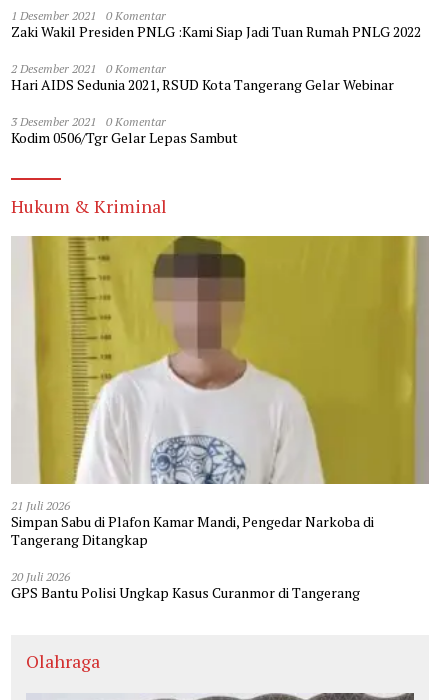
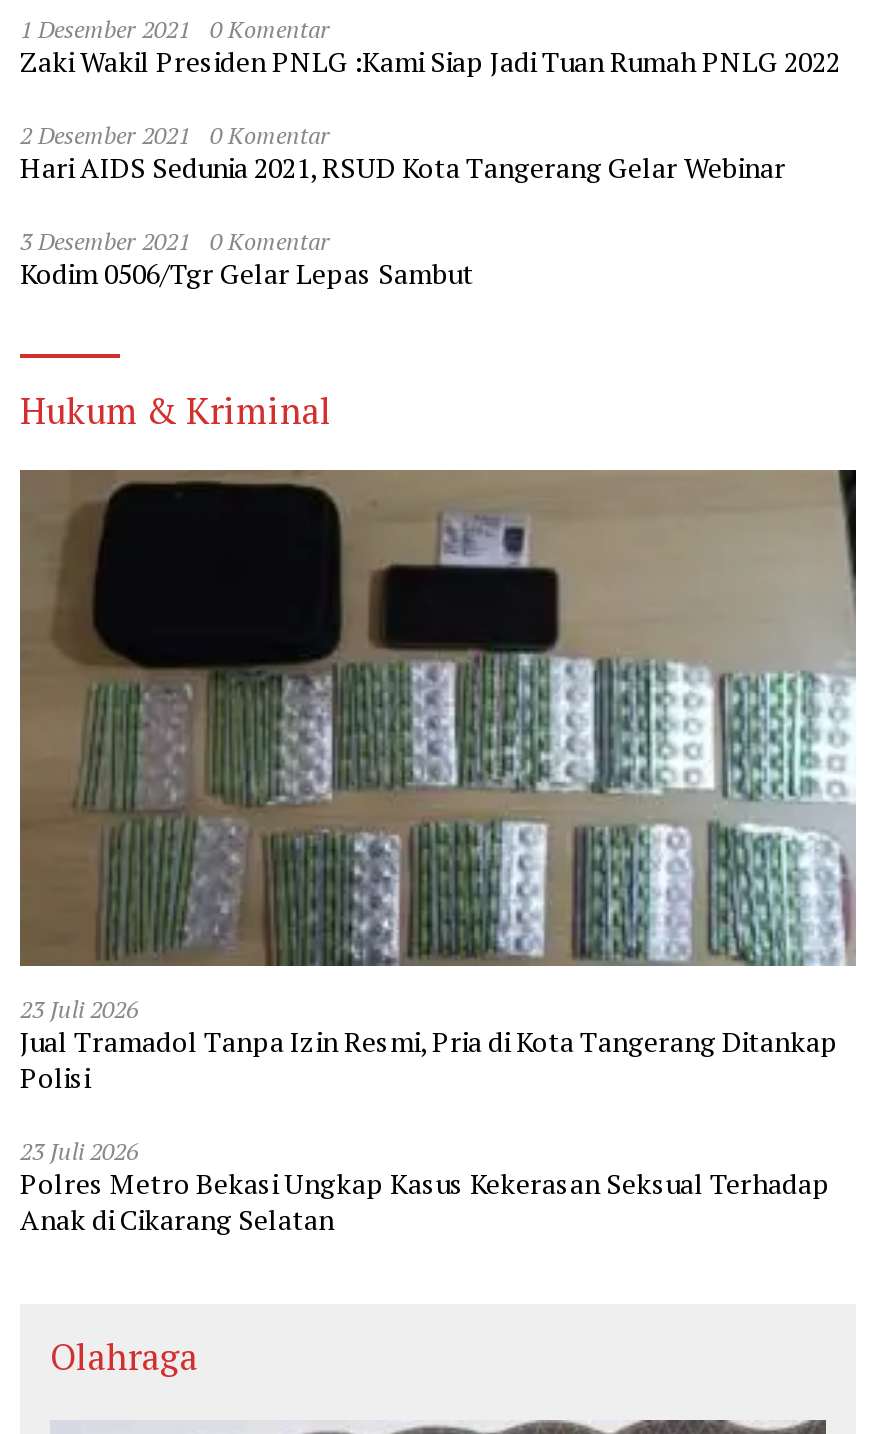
- [image]
- 21 Juli 2026
- Simpan Sabu di Plafon Kamar Mandi, Pengedar Narkoba di
- Tangerang Ditangkap
+ [image]
+ 23 Juli 2026
+ Jual Tramadol Tanpa Izin Resmi, Pria di Kota Tangerang Ditankap
+ Polisi

- 20 Juli 2026
- GPS Bantu Polisi Ungkap Kasus Curanmor di Tangerang
+ 23 Juli 2026
+ Polres Metro Bekasi Ungkap Kasus Kekerasan Seksual Terhadap
+ Anak di Cikarang Selatan
